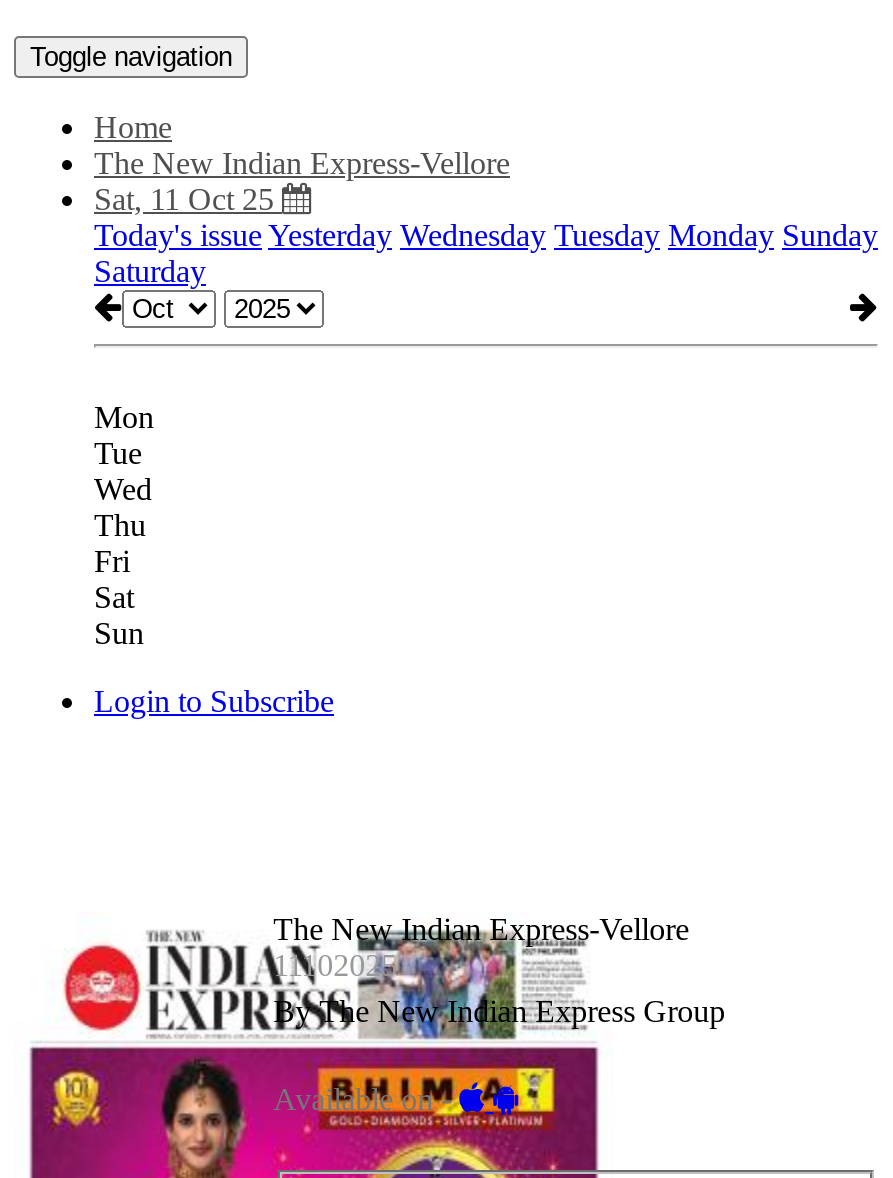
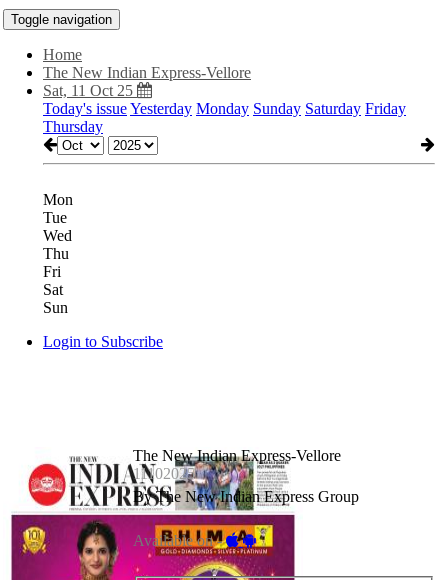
- Today's issue Yesterday Wednesday Tuesday Monday Sunday
- Saturday
+ Today's issue Yesterday Monday Sunday Saturday Friday
+ Thursday
